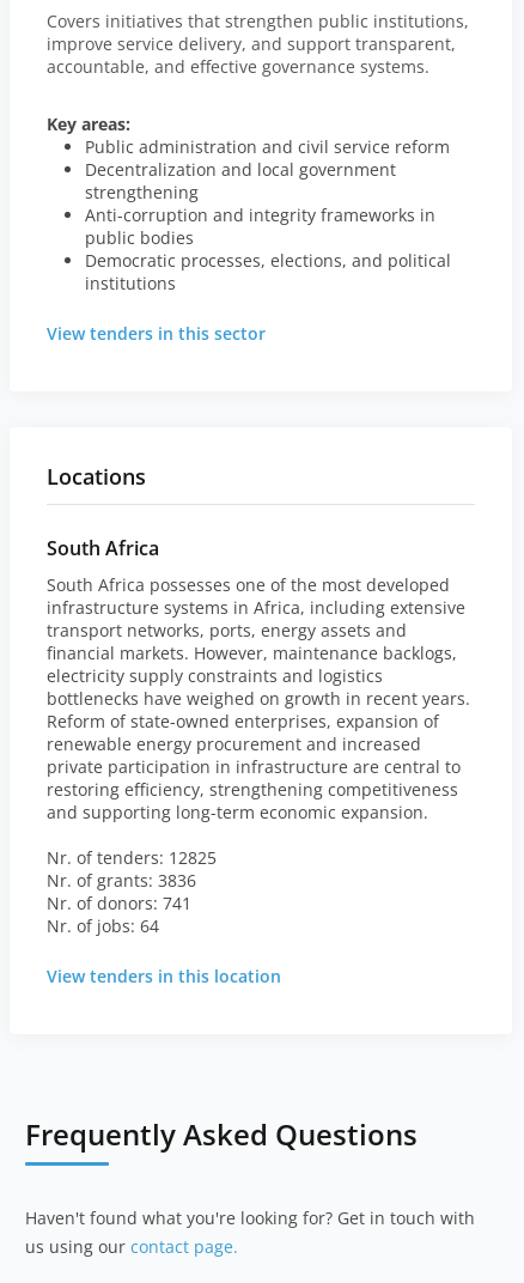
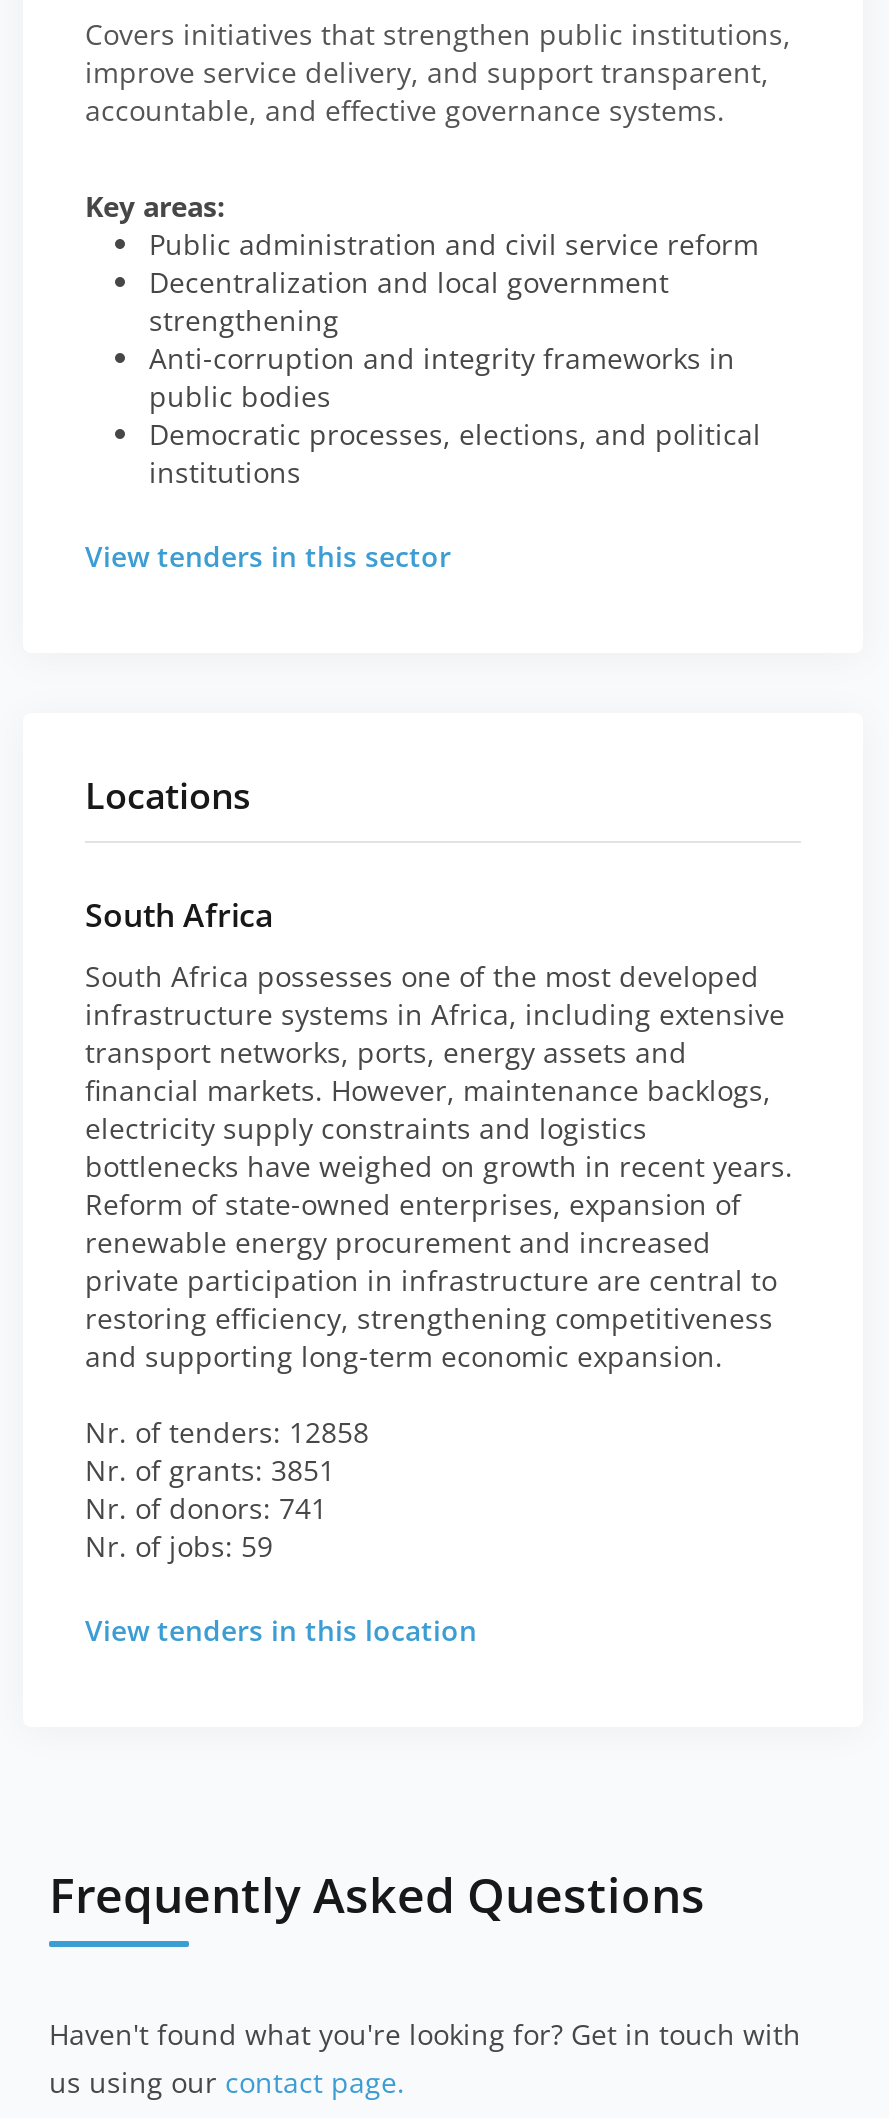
- Nr. of tenders: 12825
+ Nr. of tenders: 12858

- Nr. of grants: 3836
+ Nr. of grants: 3851

- Nr. of jobs: 64
+ Nr. of jobs: 59
